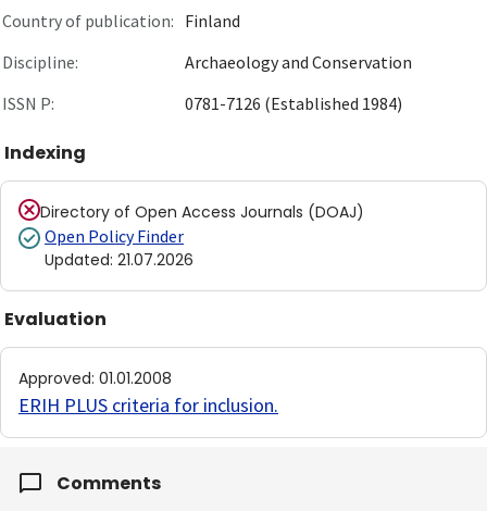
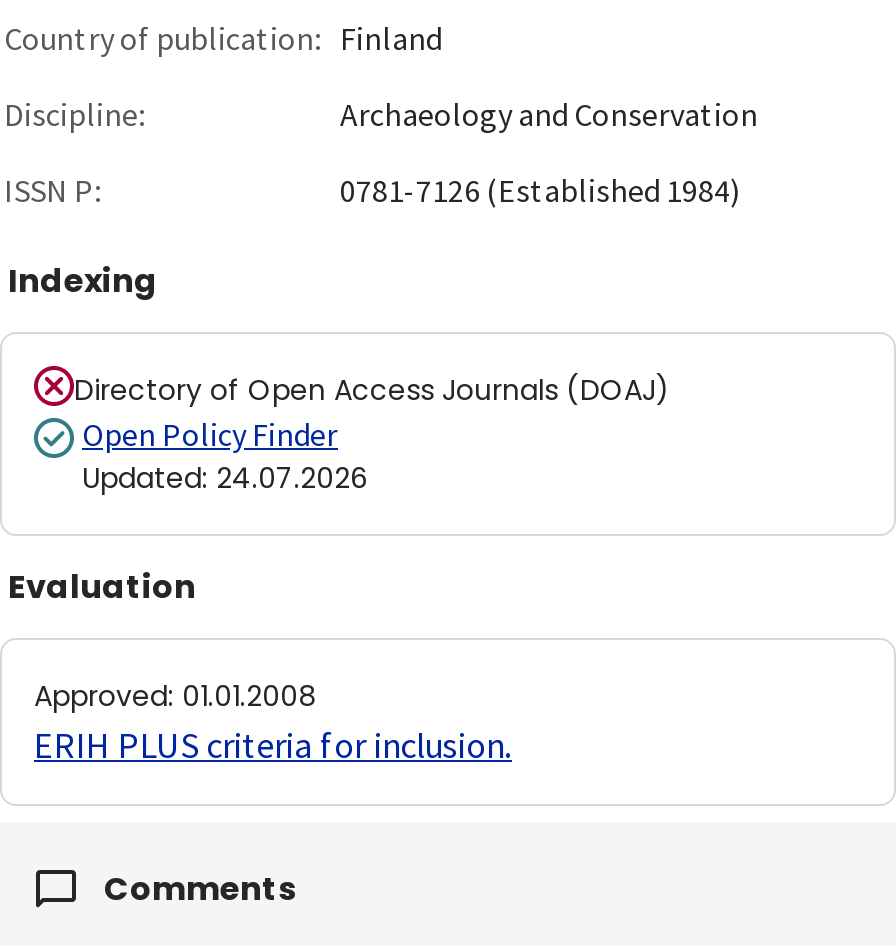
- Updated: 21.07.2026
+ Updated: 24.07.2026
